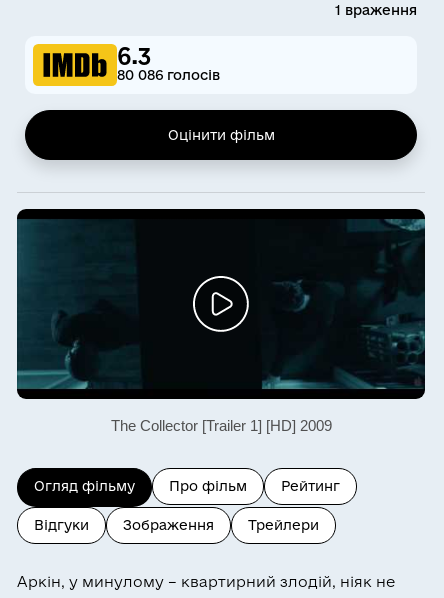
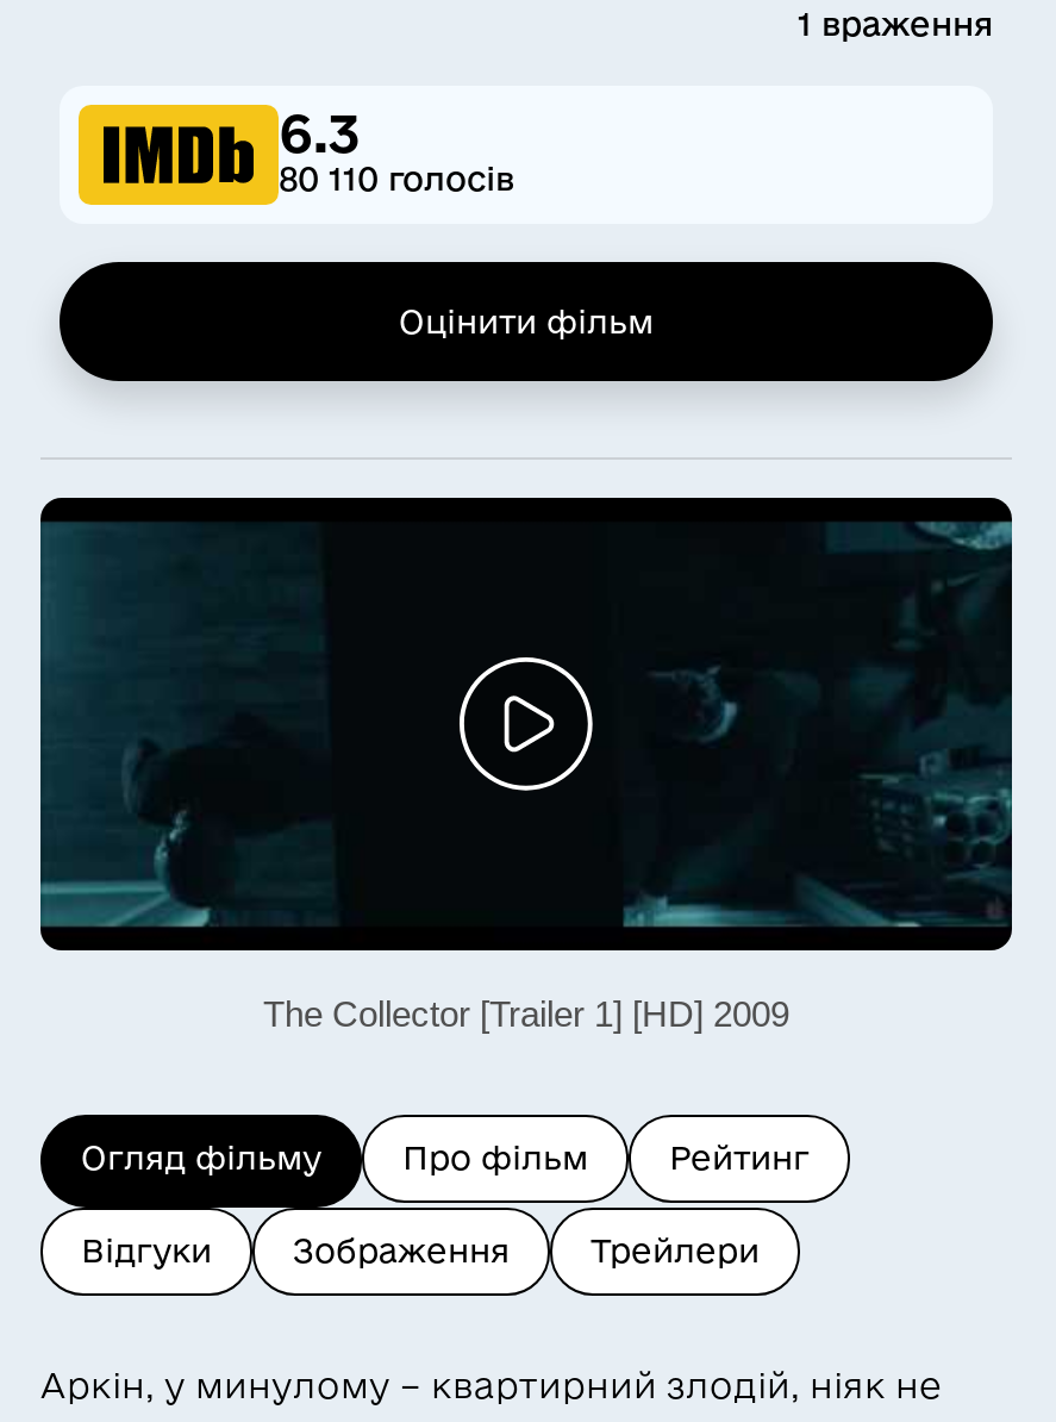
- 80 086 голосів
+ 80 110 голосів
